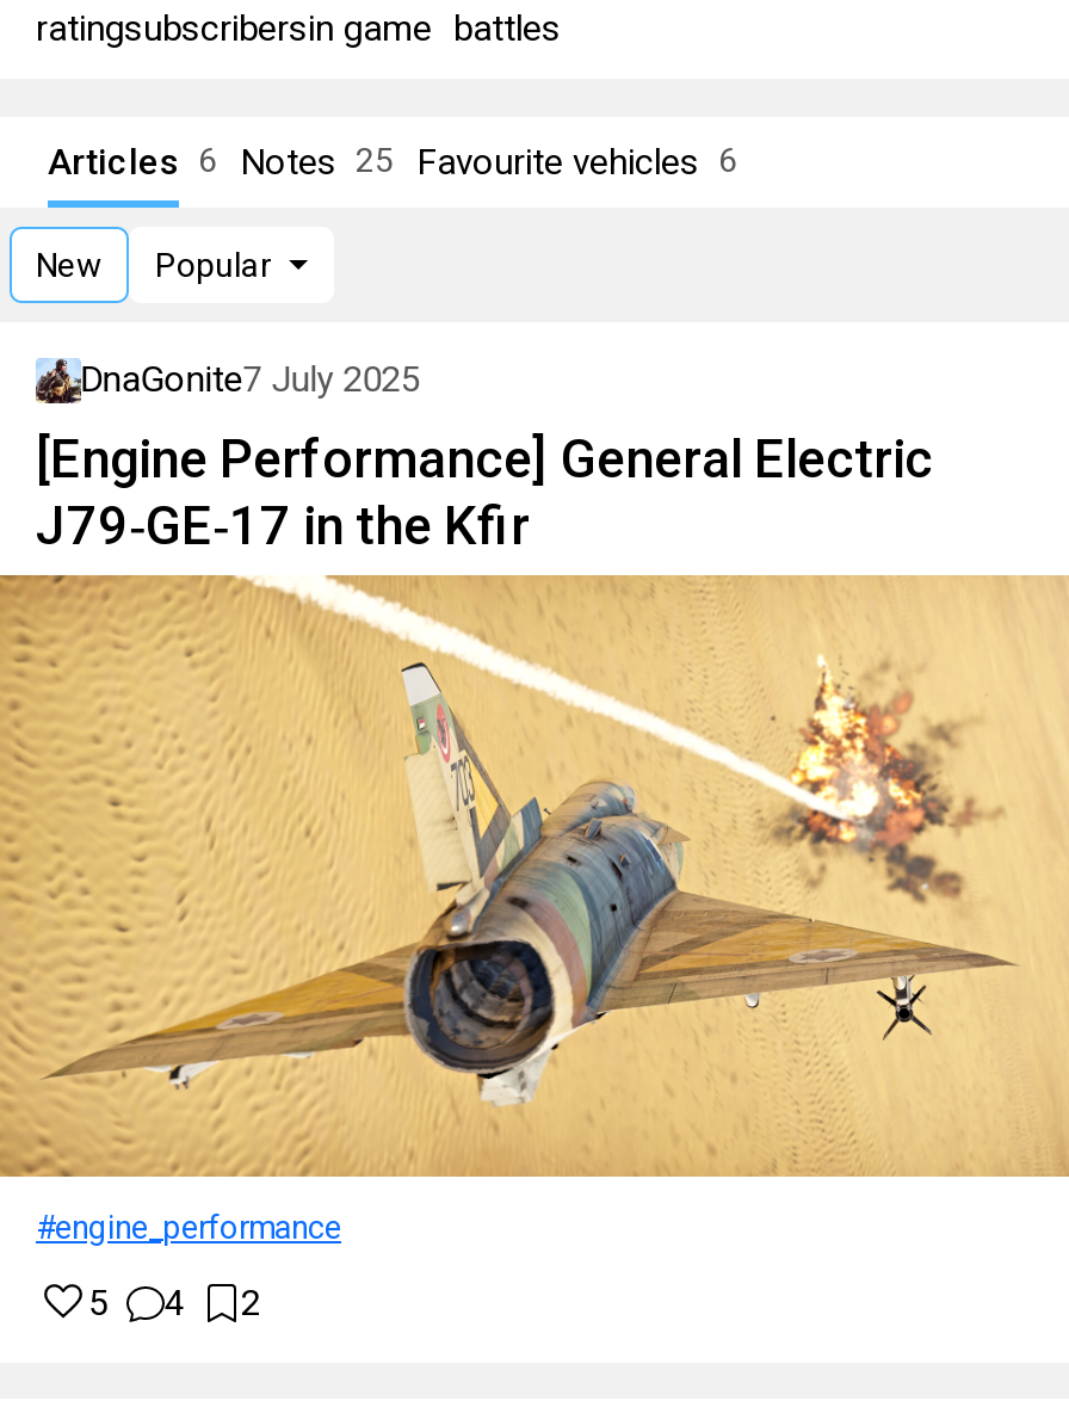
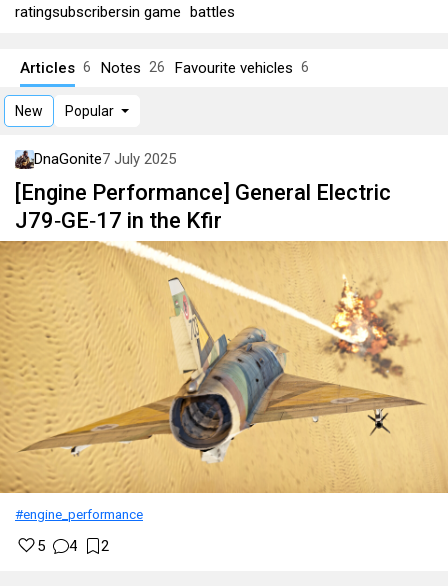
- Articles 6 Notes 25 Favourite vehicles 6
+ Articles 6 Notes 26 Favourite vehicles 6
